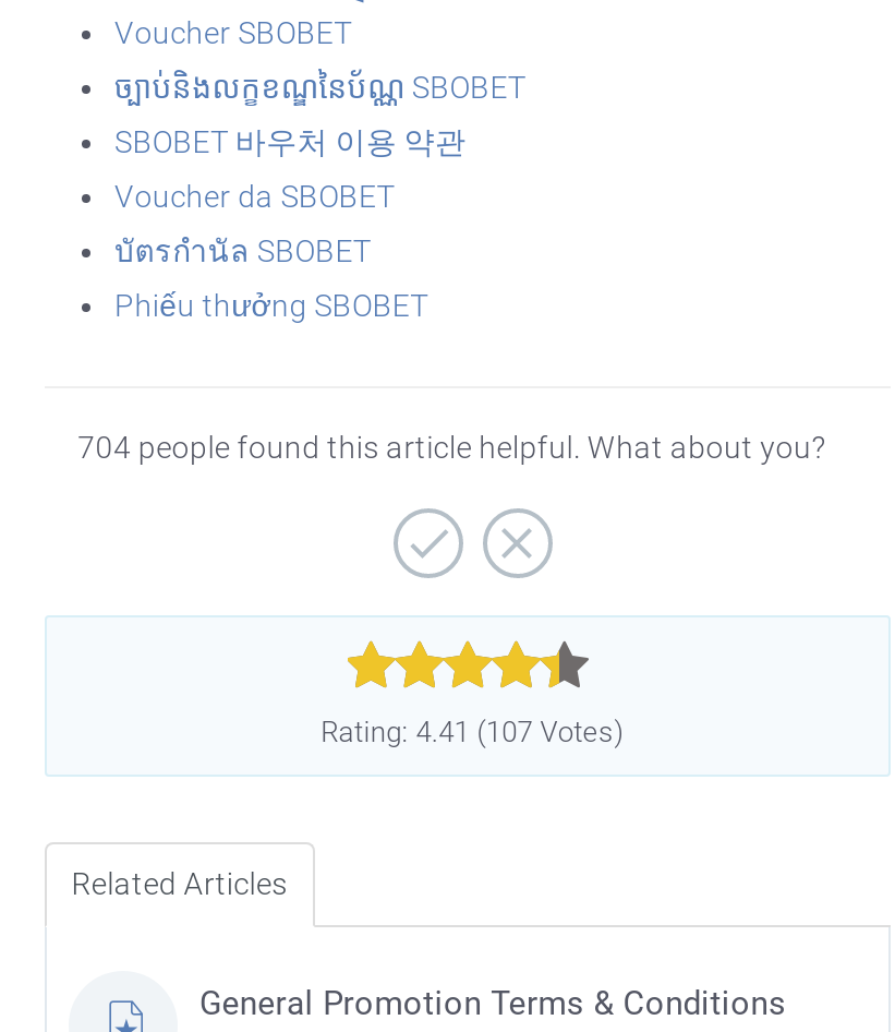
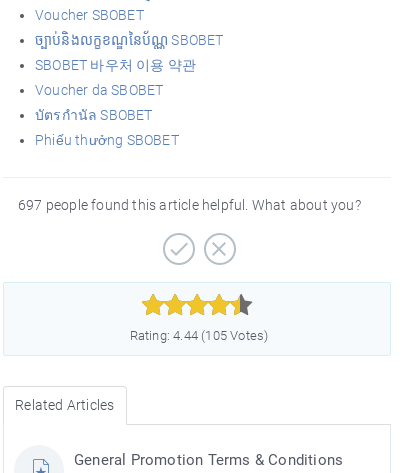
- 704 people found this article helpful. What about you?
+ 697 people found this article helpful. What about you?

- Rating: 4.41 (107 Votes)
+ Rating: 4.44 (105 Votes)
